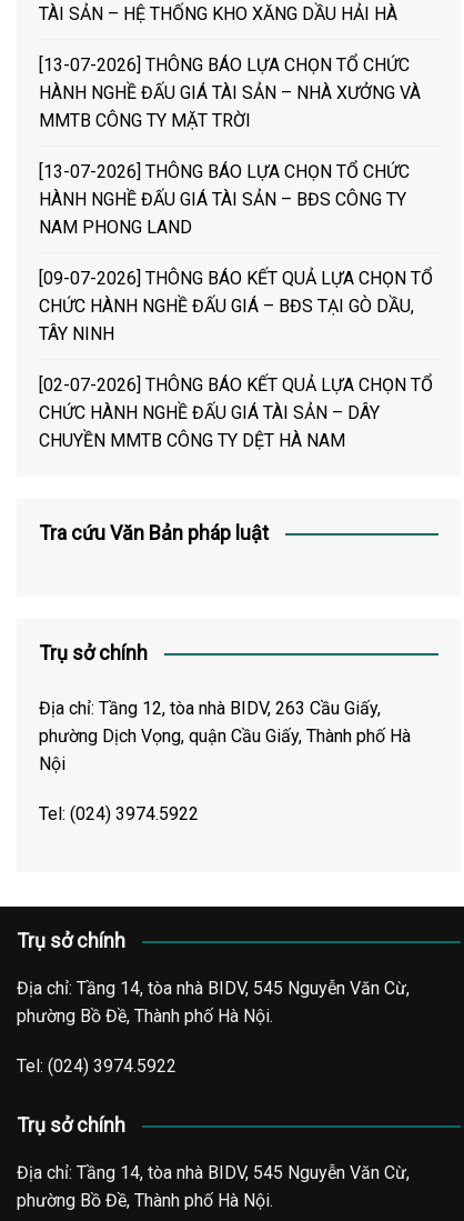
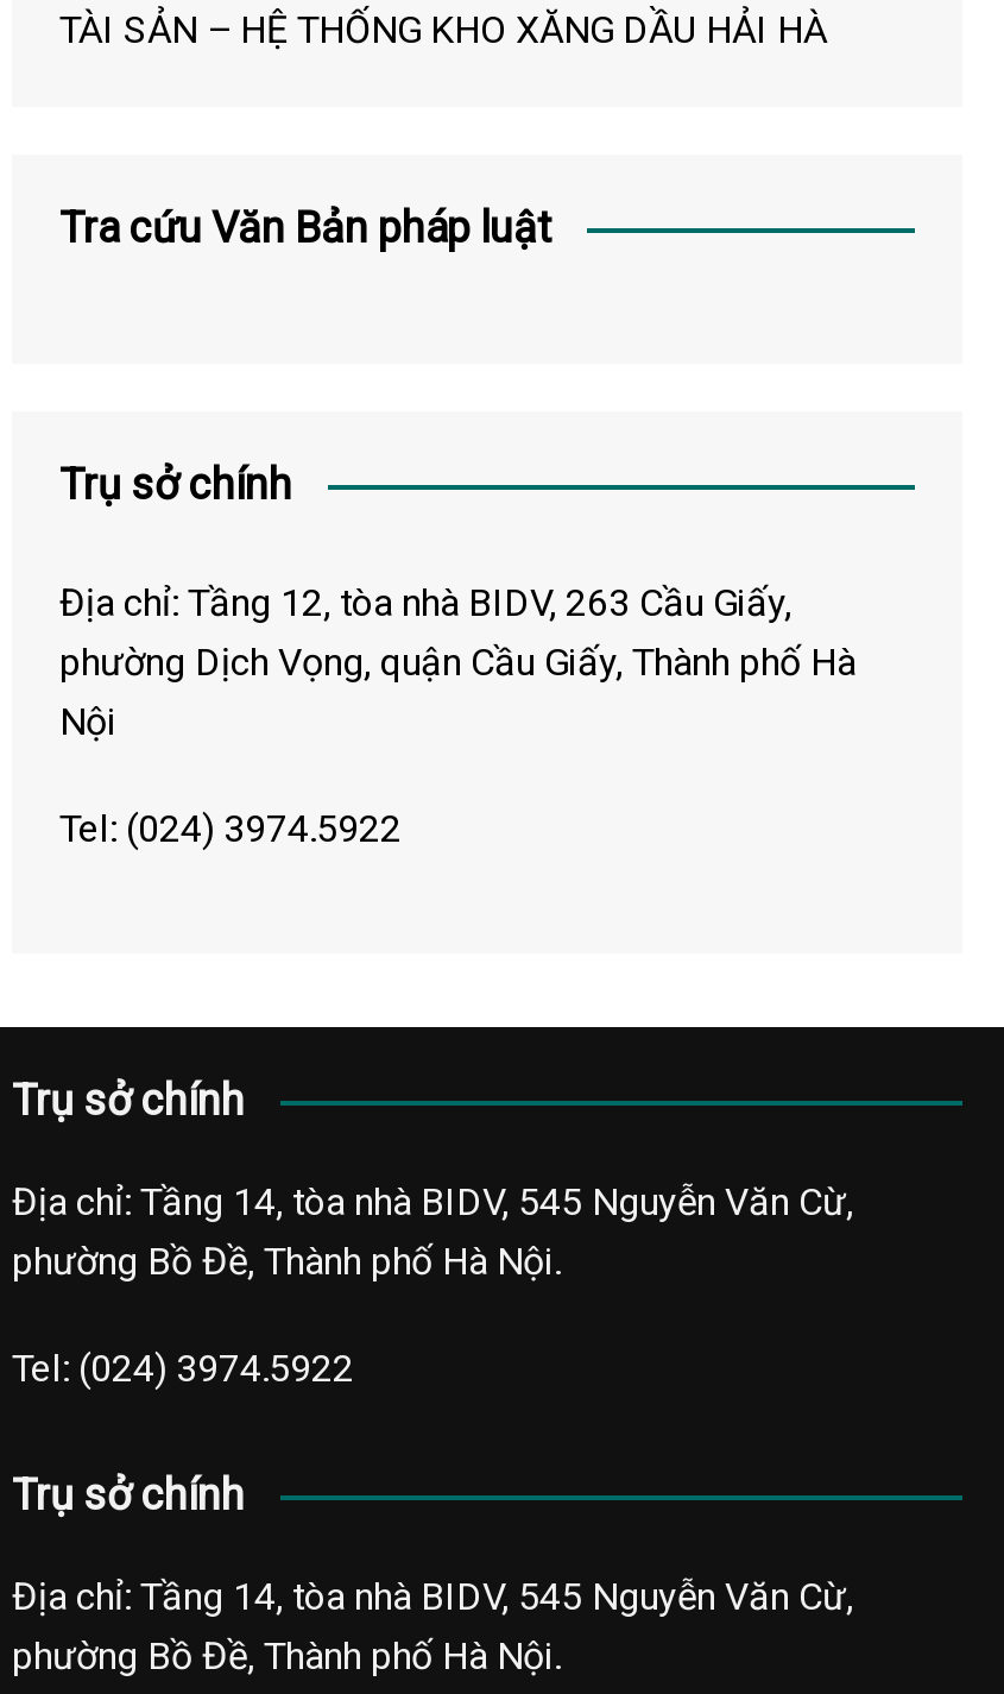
- [13-07-2026] THÔNG BÁO LỰA CHỌN TỔ CHỨC
- HÀNH NGHỀ ĐẤU GIÁ TÀI SẢN – NHÀ XƯỞNG VÀ
- MMTB CÔNG TY MẶT TRỜI
- [13-07-2026] THÔNG BÁO LỰA CHỌN TỔ CHỨC
- HÀNH NGHỀ ĐẤU GIÁ TÀI SẢN – BĐS CÔNG TY
- NAM PHONG LAND
- [09-07-2026] THÔNG BÁO KẾT QUẢ LỰA CHỌN TỔ
- CHỨC HÀNH NGHỀ ĐẤU GIÁ – BĐS TẠI GÒ DẦU,
- TÂY NINH
- [02-07-2026] THÔNG BÁO KẾT QUẢ LỰA CHỌN TỔ
- CHỨC HÀNH NGHỀ ĐẤU GIÁ TÀI SẢN – DÂY
- CHUYỀN MMTB CÔNG TY DỆT HÀ NAM
